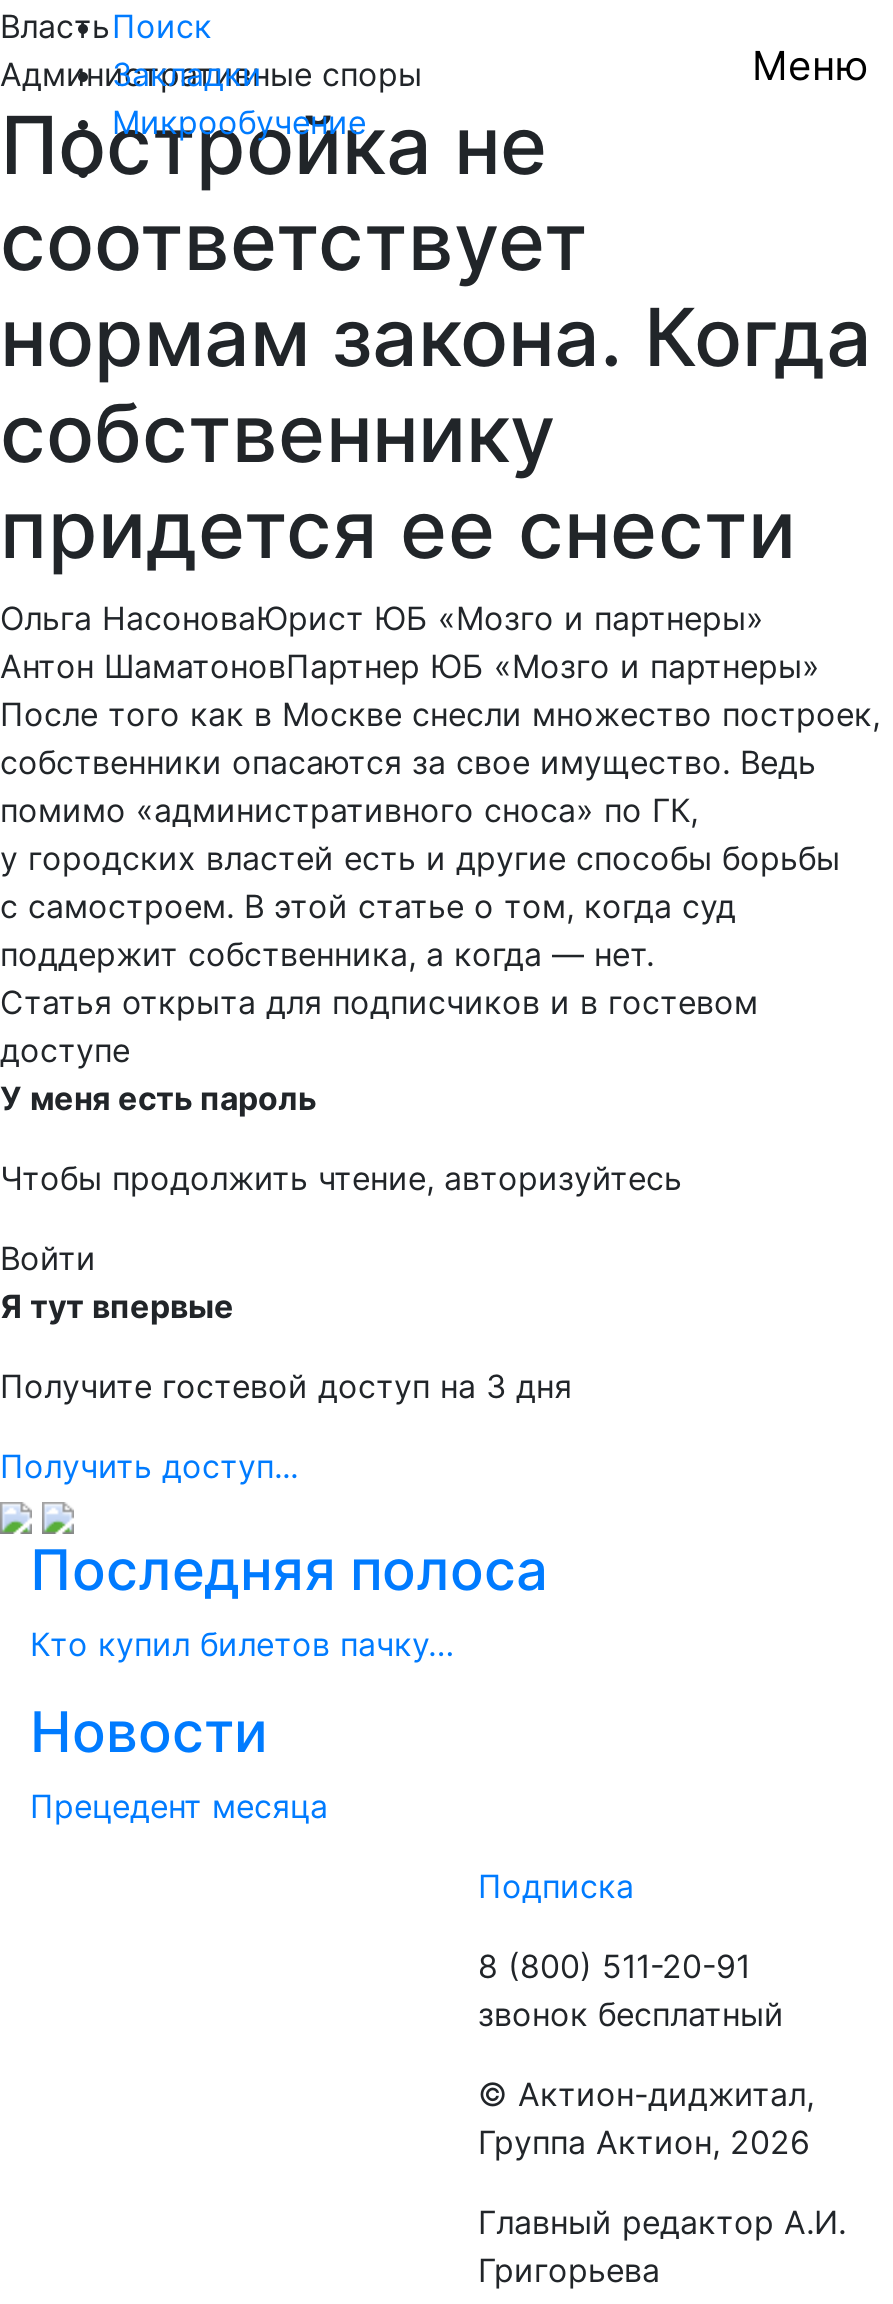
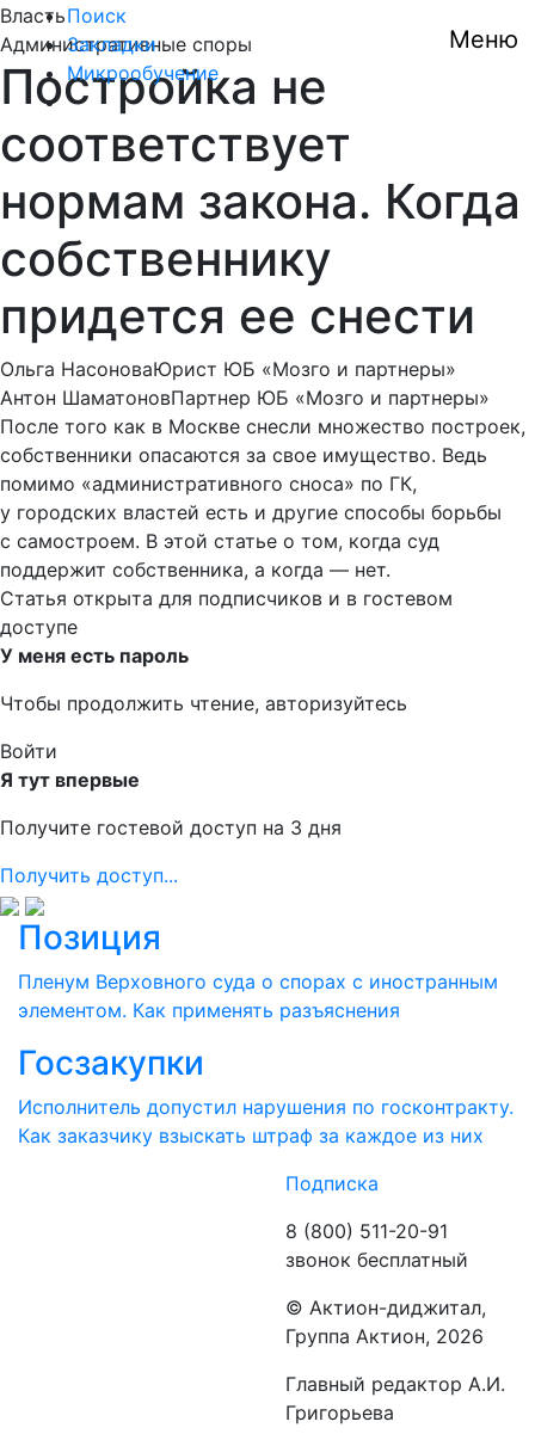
- Последняя полоса
- Кто купил билетов пачку…
+ Позиция
+ Пленум Верховного суда о спорах с иностранным
+ элементом. Как применять разъяснения

- Новости
- Прецедент месяца
+ Госзакупки
+ Исполнитель допустил нарушения по госконтракту.
+ Как заказчику взыскать штраф за каждое из них
